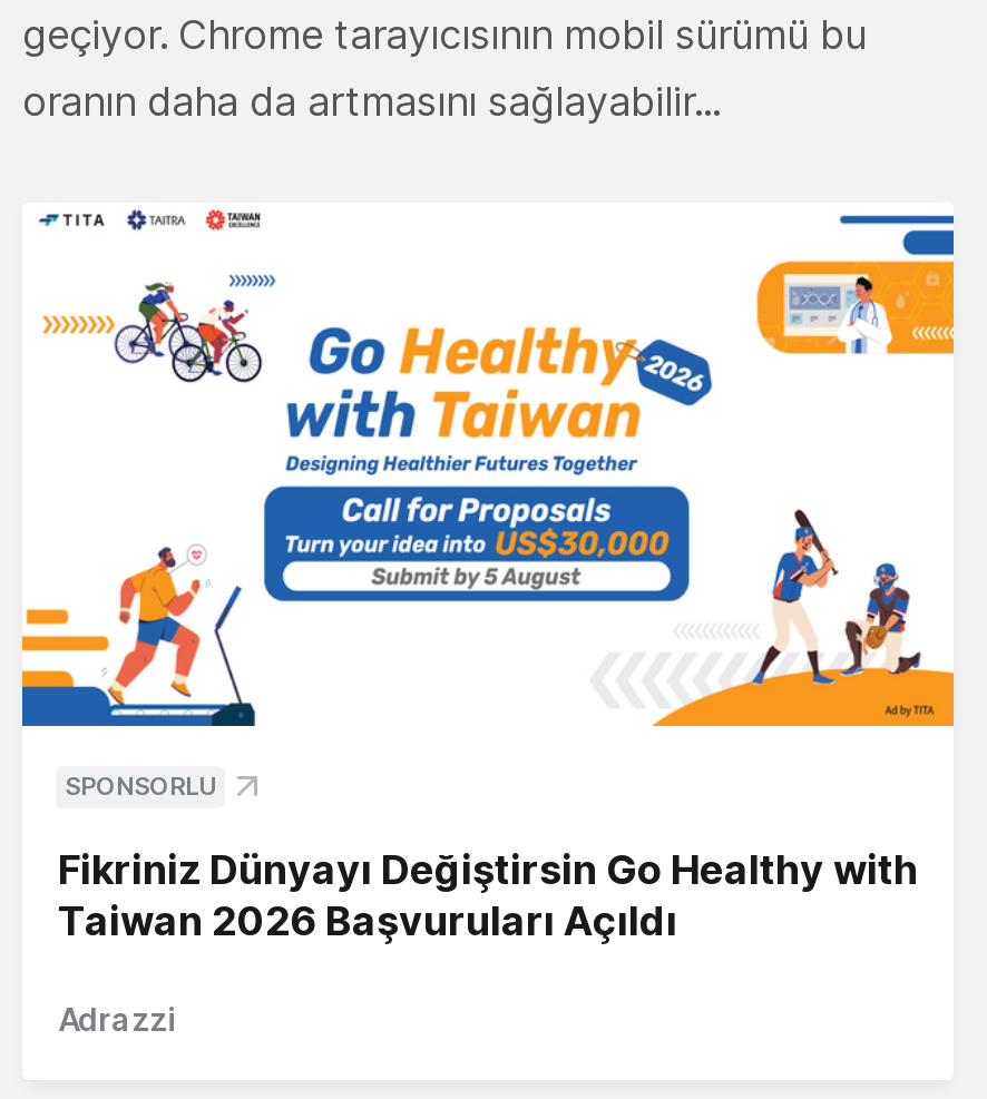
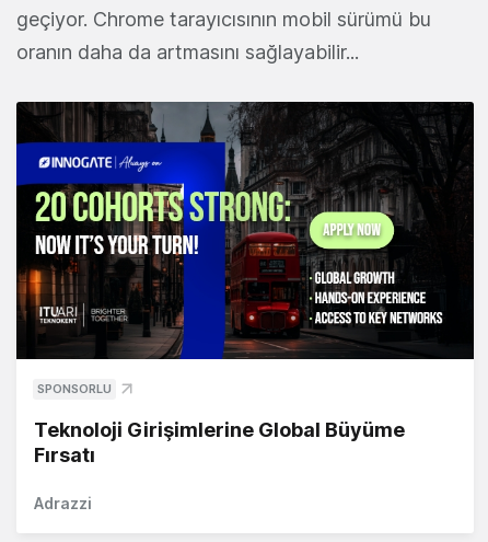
- [image]
+ [image]

- Fikriniz Dünyayı Değiştirsin Go Healthy with
- Taiwan 2026 Başvuruları Açıldı
+ Teknoloji Girişimlerine Global Büyüme
+ Fırsatı
